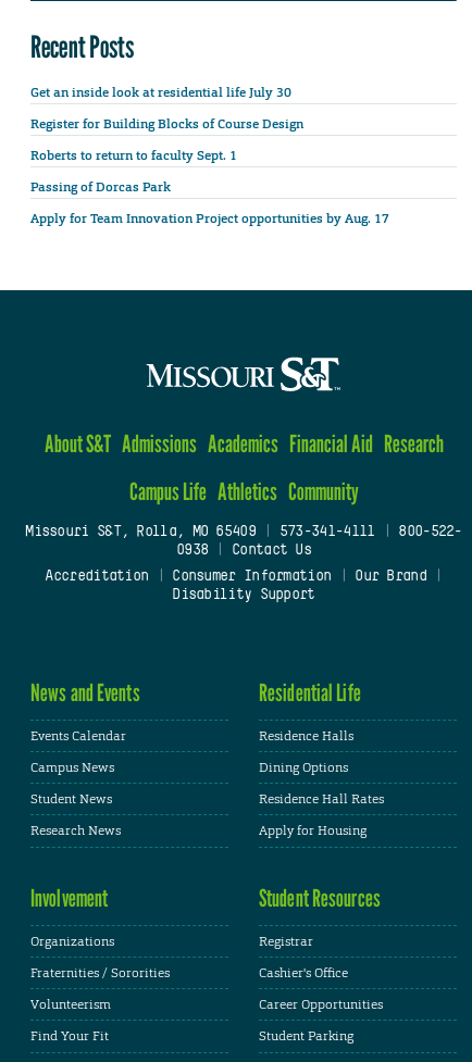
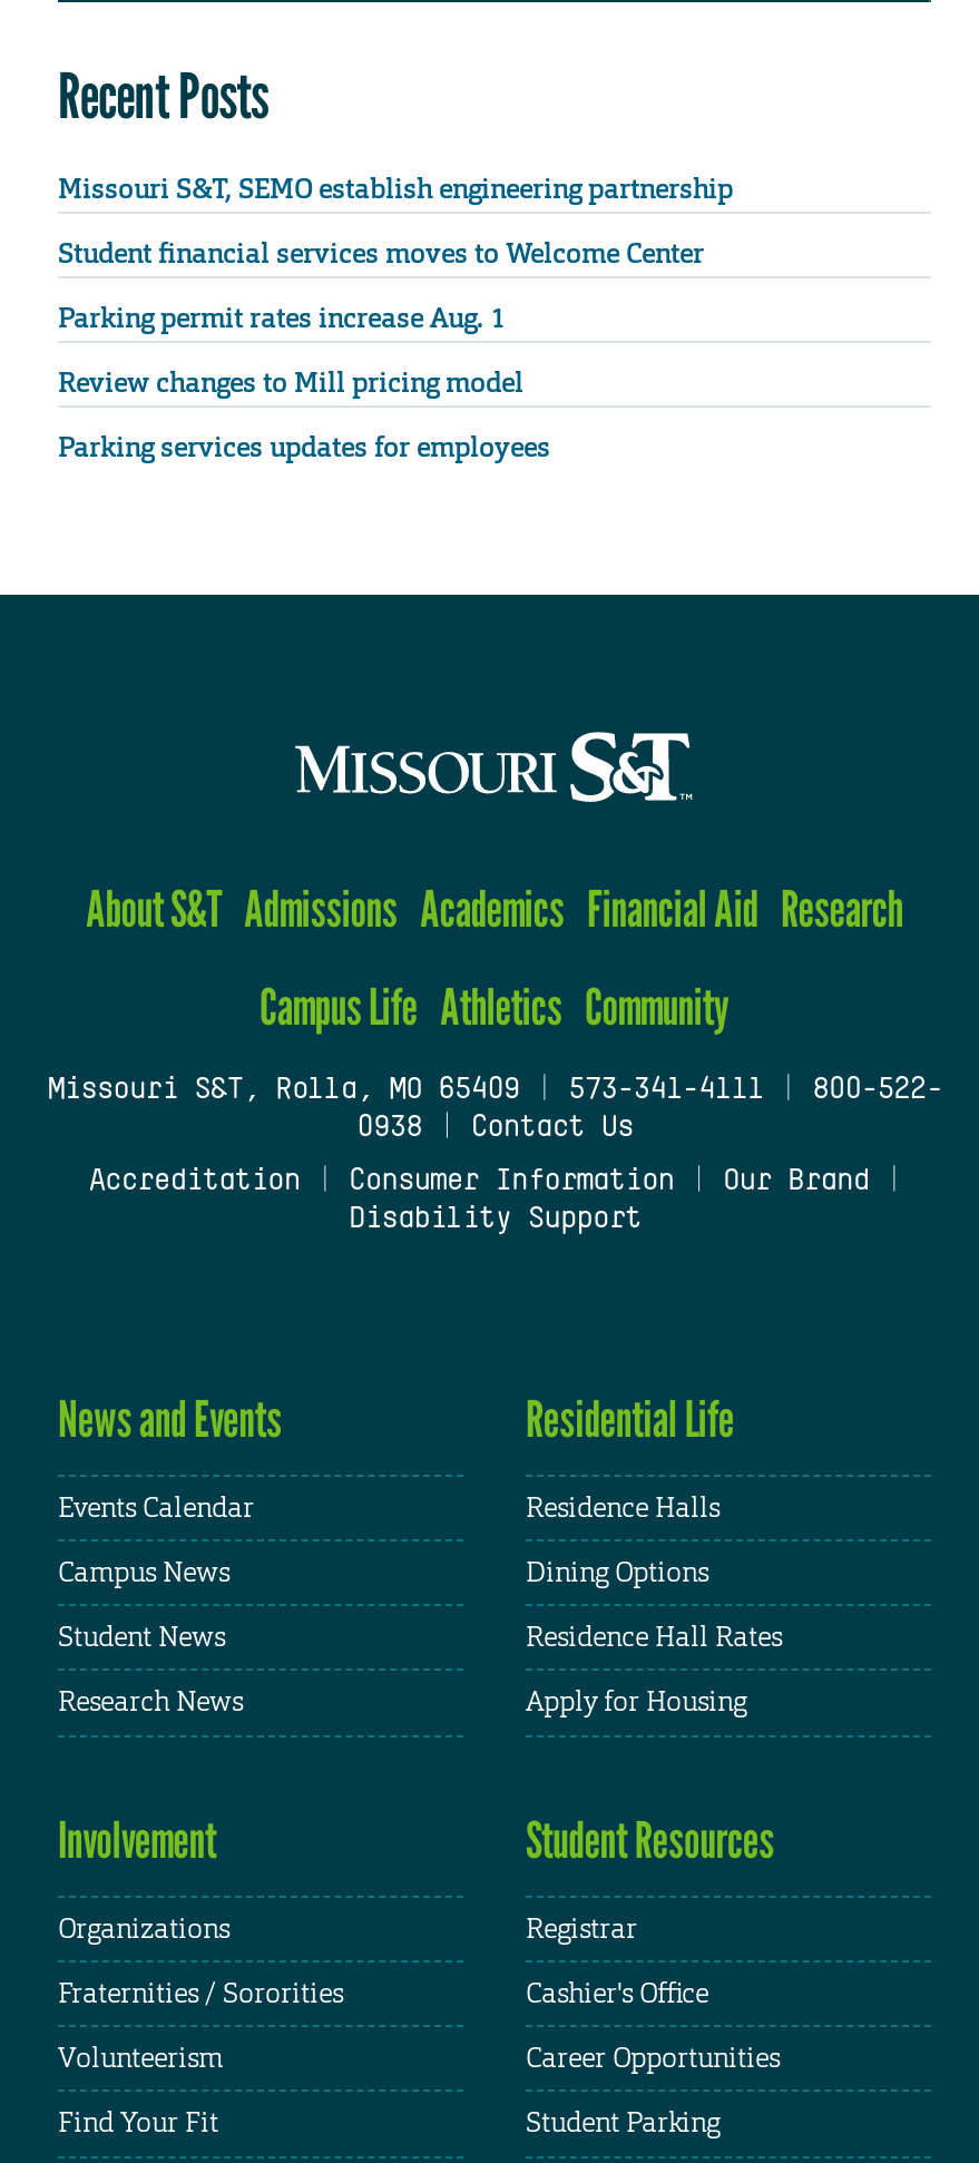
- Get an inside look at residential life July 30
+ Missouri S&T, SEMO establish engineering partnership

- Register for Building Blocks of Course Design
+ Student financial services moves to Welcome Center

- Roberts to return to faculty Sept. 1
+ Parking permit rates increase Aug. 1

- Passing of Dorcas Park
+ Review changes to Mill pricing model

- Apply for Team Innovation Project opportunities by Aug. 17
+ Parking services updates for employees
